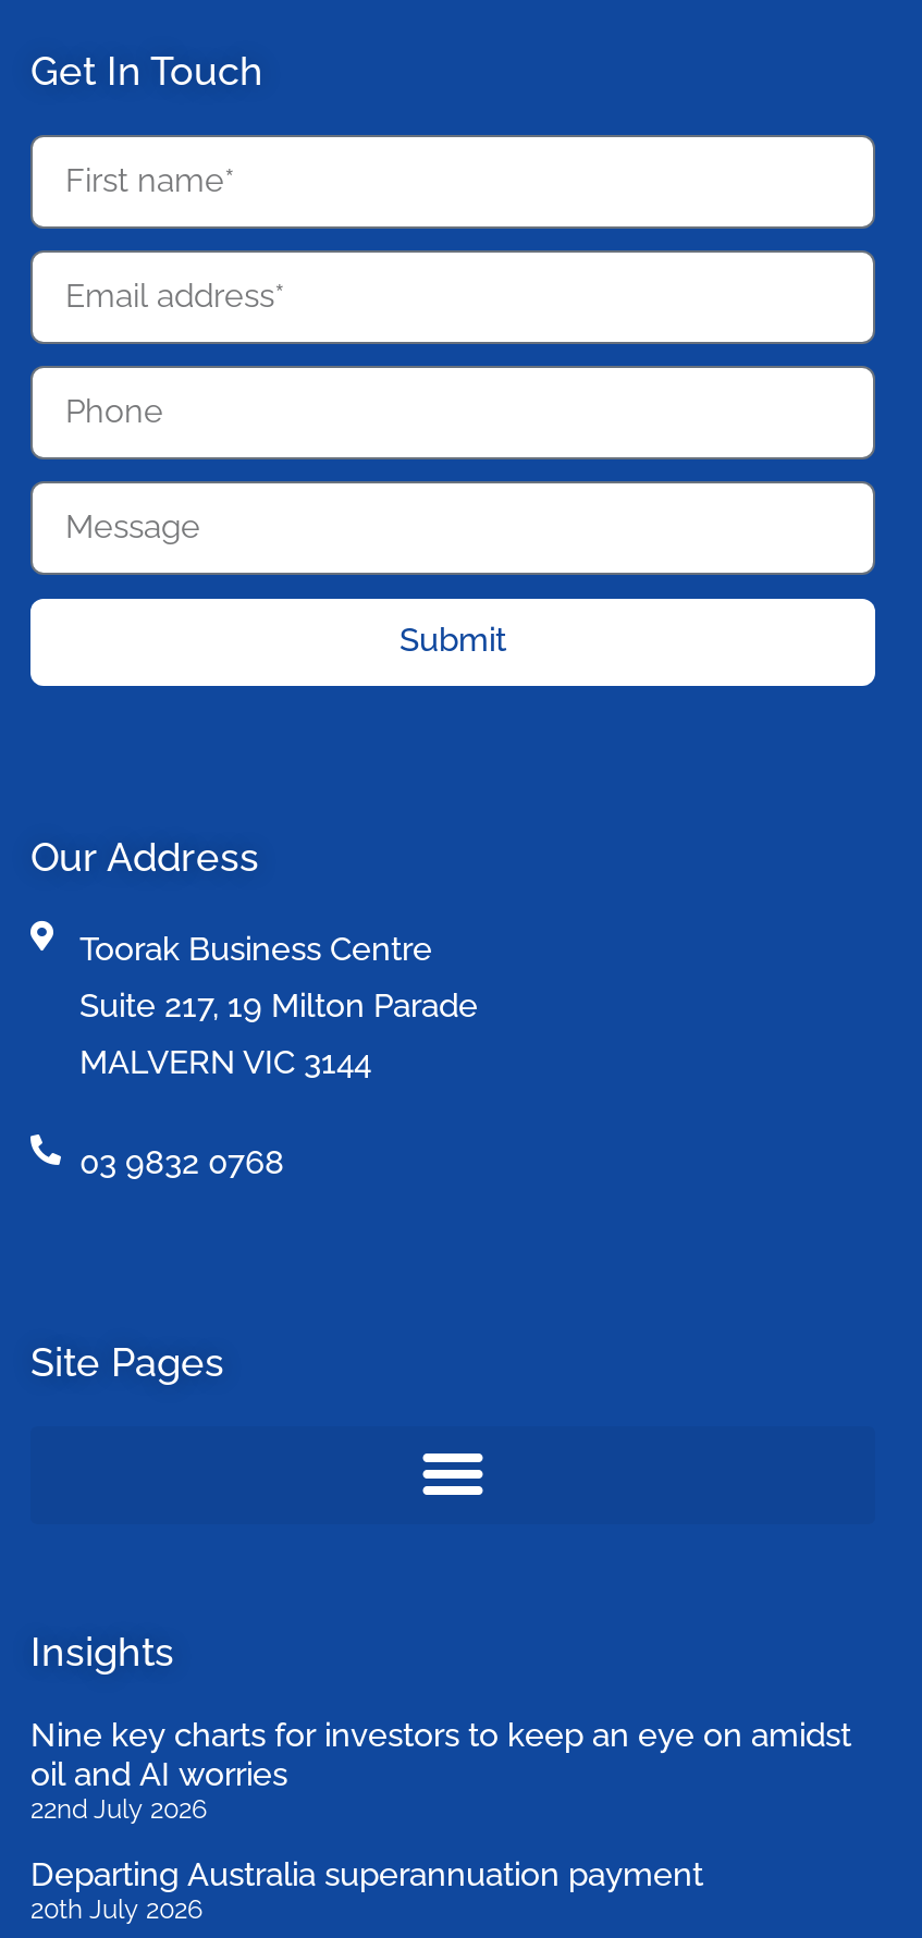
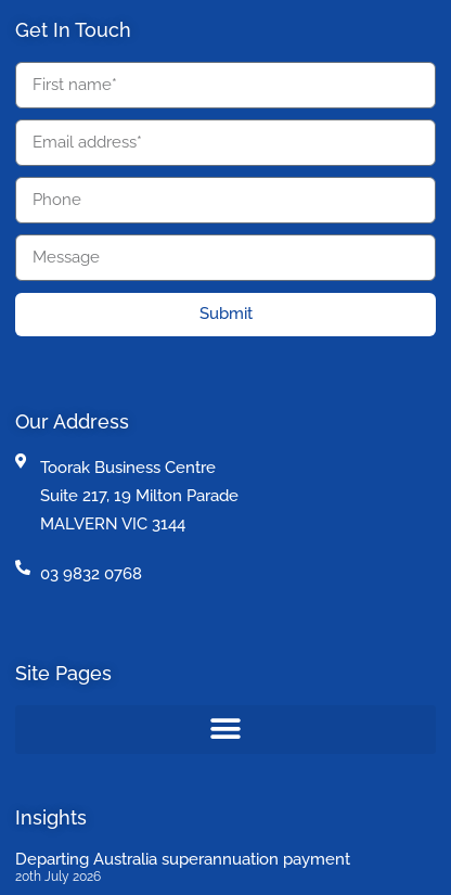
- Nine key charts for investors to keep an eye on amidst
- oil and AI worries
- 22nd July 2026
